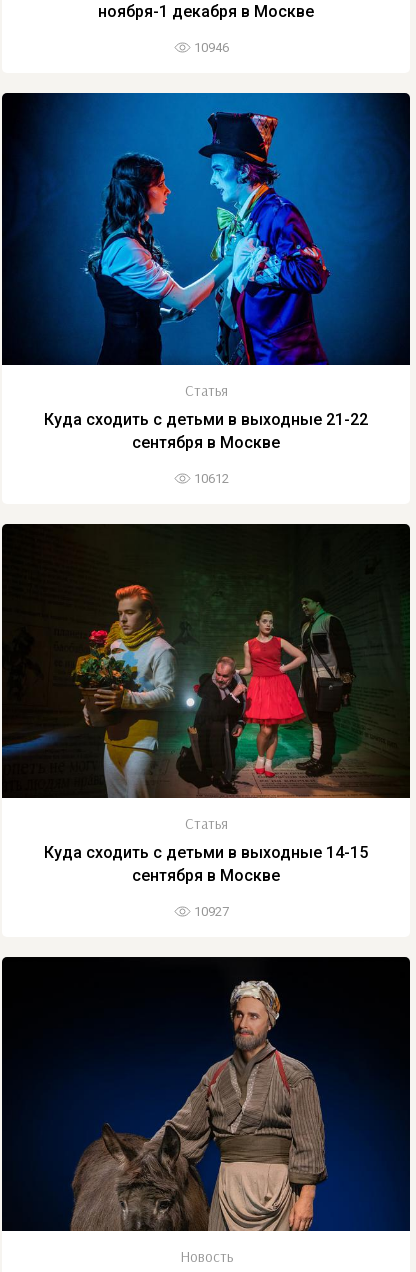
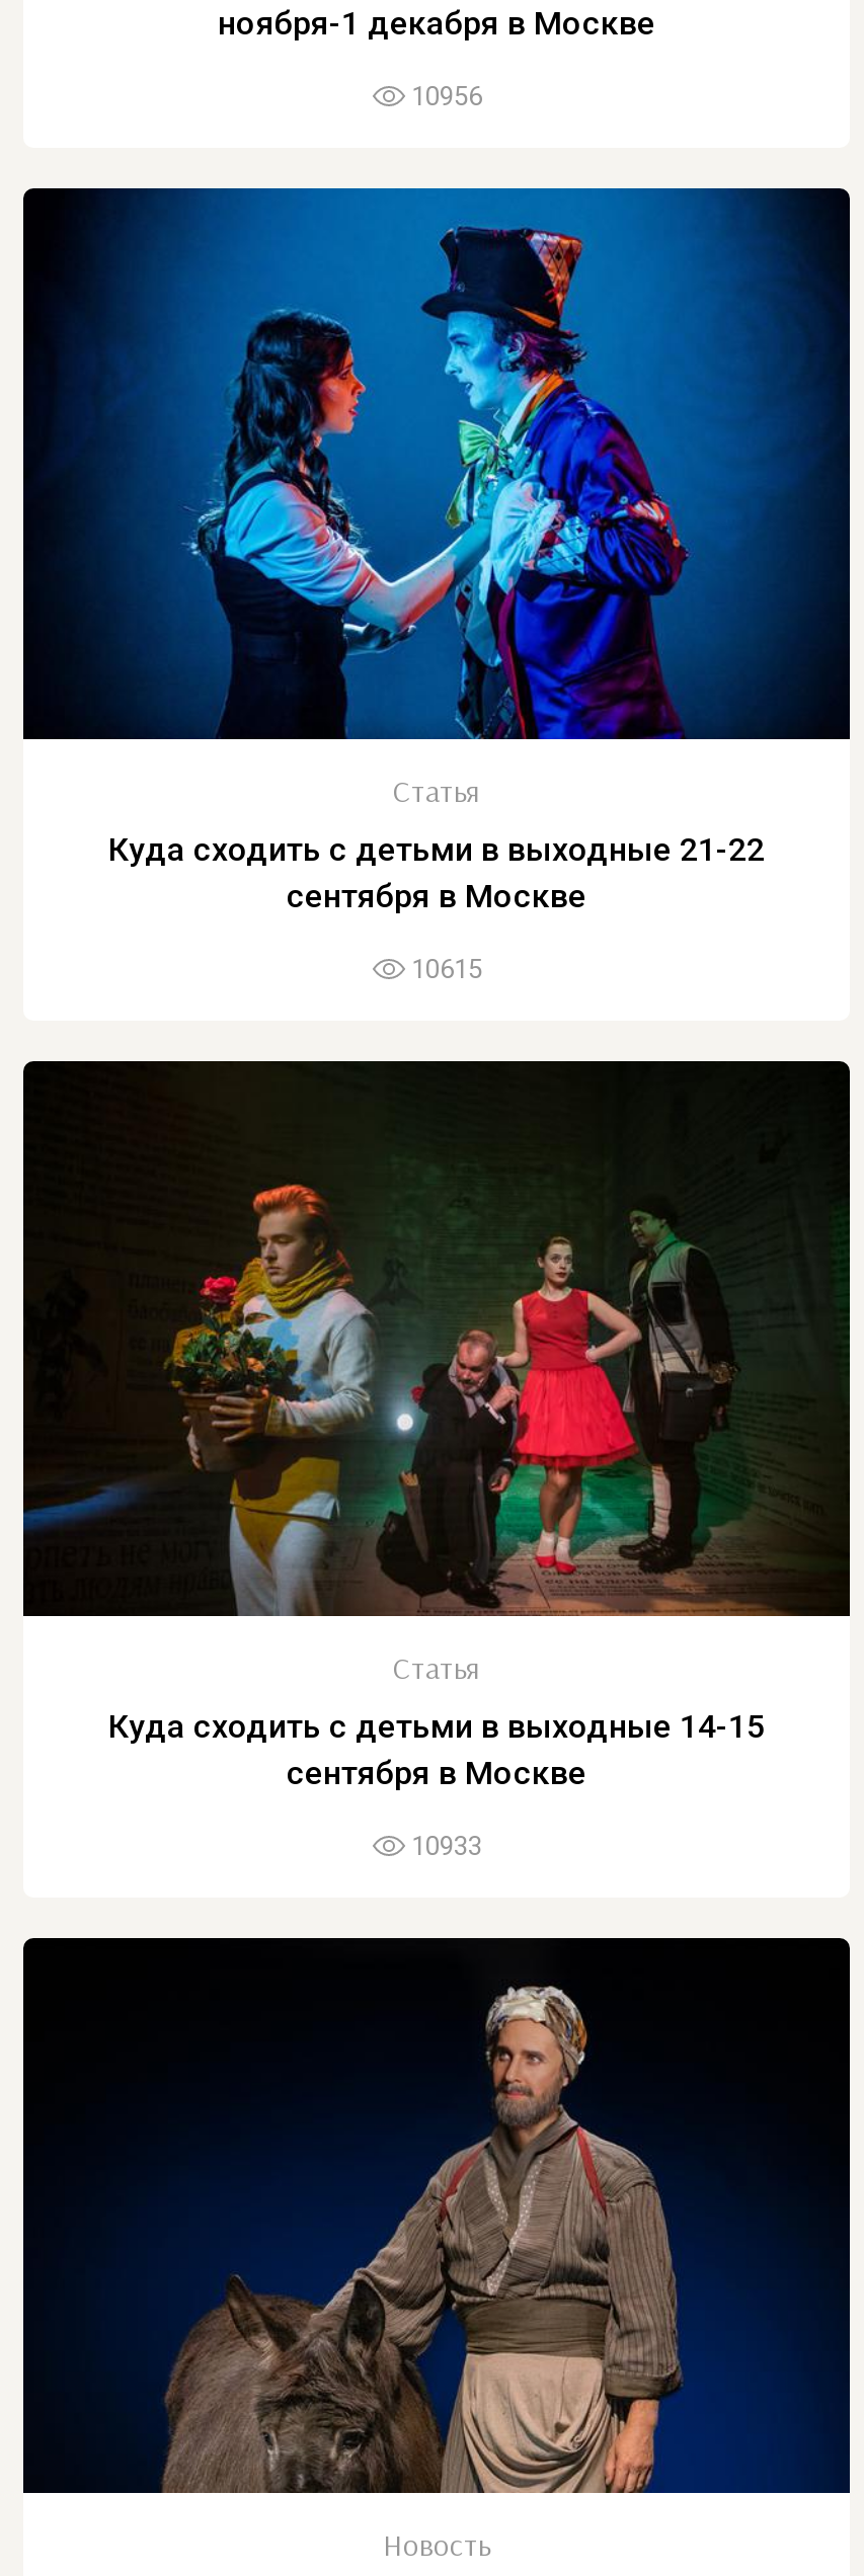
- 10946
+ 10956

- 10612
+ 10615

- 10927
+ 10933
